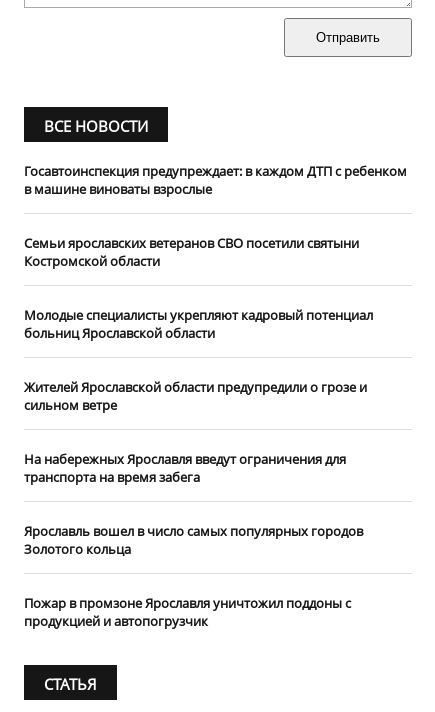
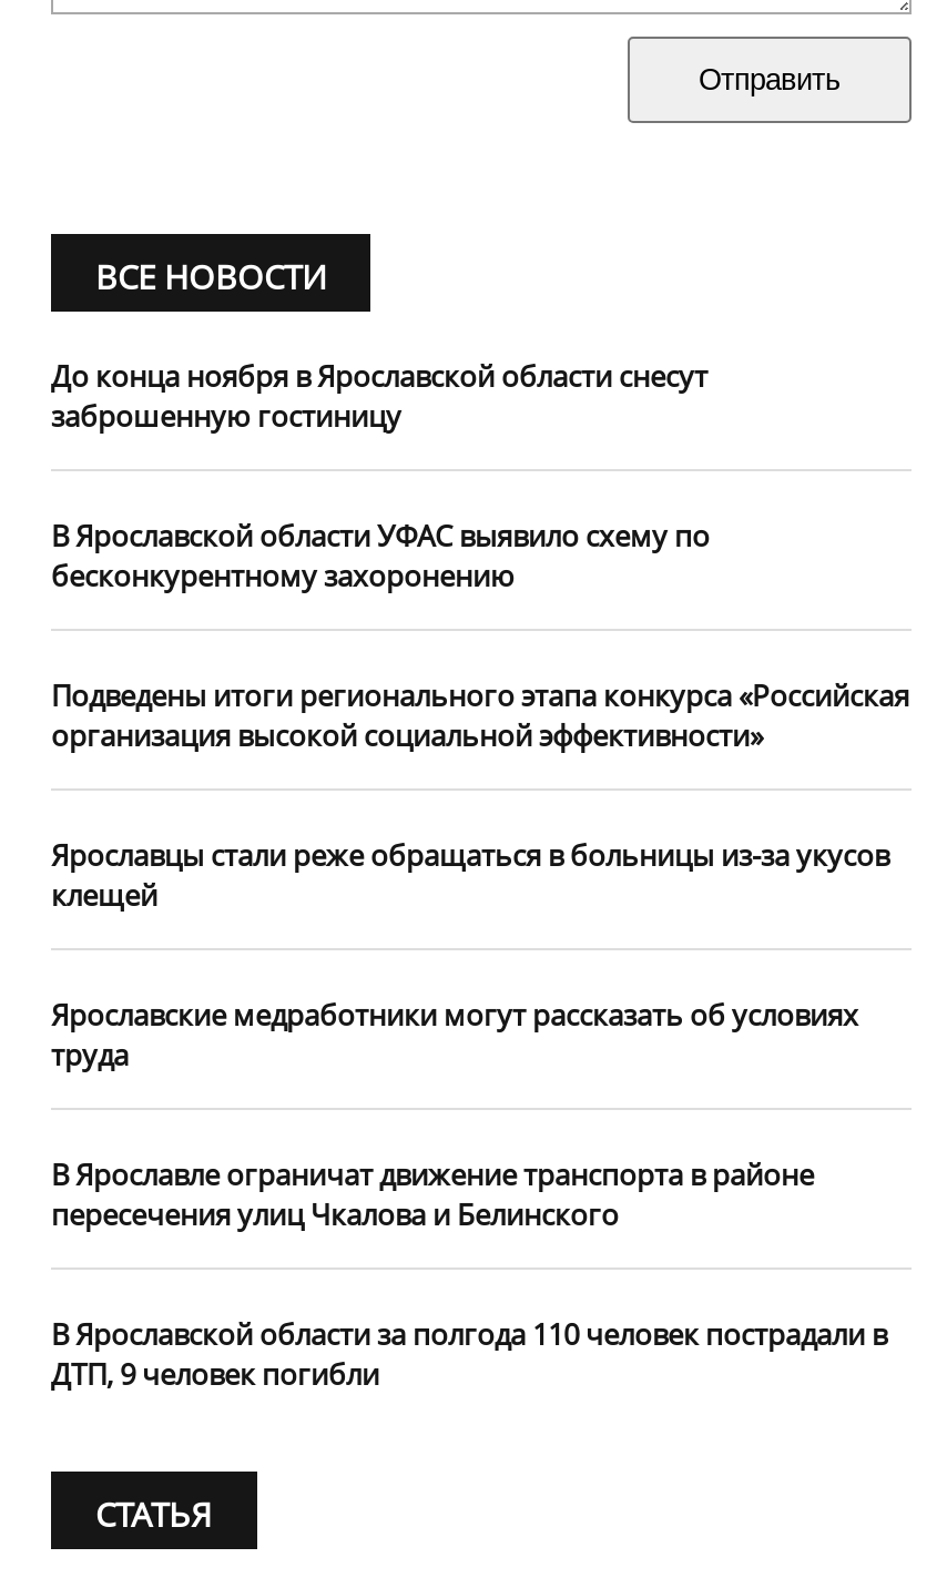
- Госавтоинспекция предупреждает: в каждом ДТП с ребенком
- в машине виноваты взрослые
+ До конца ноября в Ярославской области снесут
+ заброшенную гостиницу

- Семьи ярославских ветеранов СВО посетили святыни
- Костромской области
+ В Ярославской области УФАС выявило схему по
+ бесконкурентному захоронению

- Молодые специалисты укрепляют кадровый потенциал
- больниц Ярославской области
+ Подведены итоги регионального этапа конкурса «Российская
+ организация высокой социальной эффективности»

- Жителей Ярославской области предупредили о грозе и
- сильном ветре
+ Ярославцы стали реже обращаться в больницы из-за укусов
+ клещей

- На набережных Ярославля введут ограничения для
- транспорта на время забега
+ Ярославские медработники могут рассказать об условиях
+ труда

- Ярославль вошел в число самых популярных городов
- Золотого кольца
+ В Ярославле ограничат движение транспорта в районе
+ пересечения улиц Чкалова и Белинского

- Пожар в промзоне Ярославля уничтожил поддоны с
- продукцией и автопогрузчик
+ В Ярославской области за полгода 110 человек пострадали в
+ ДТП, 9 человек погибли
